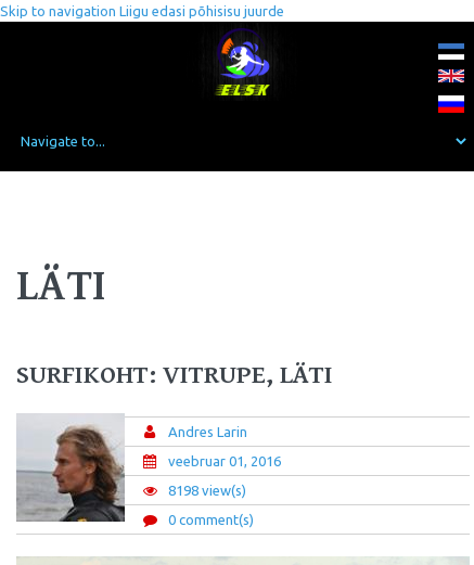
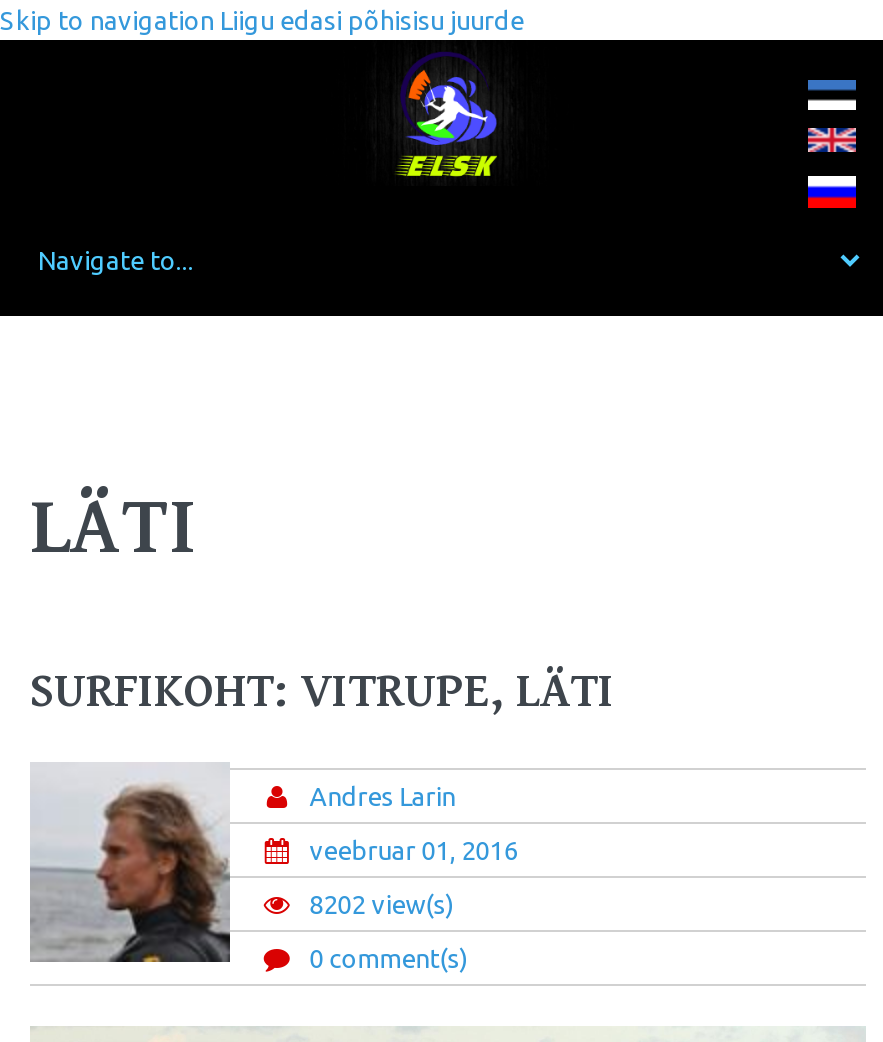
- 8198 view(s)
+ 8202 view(s)
